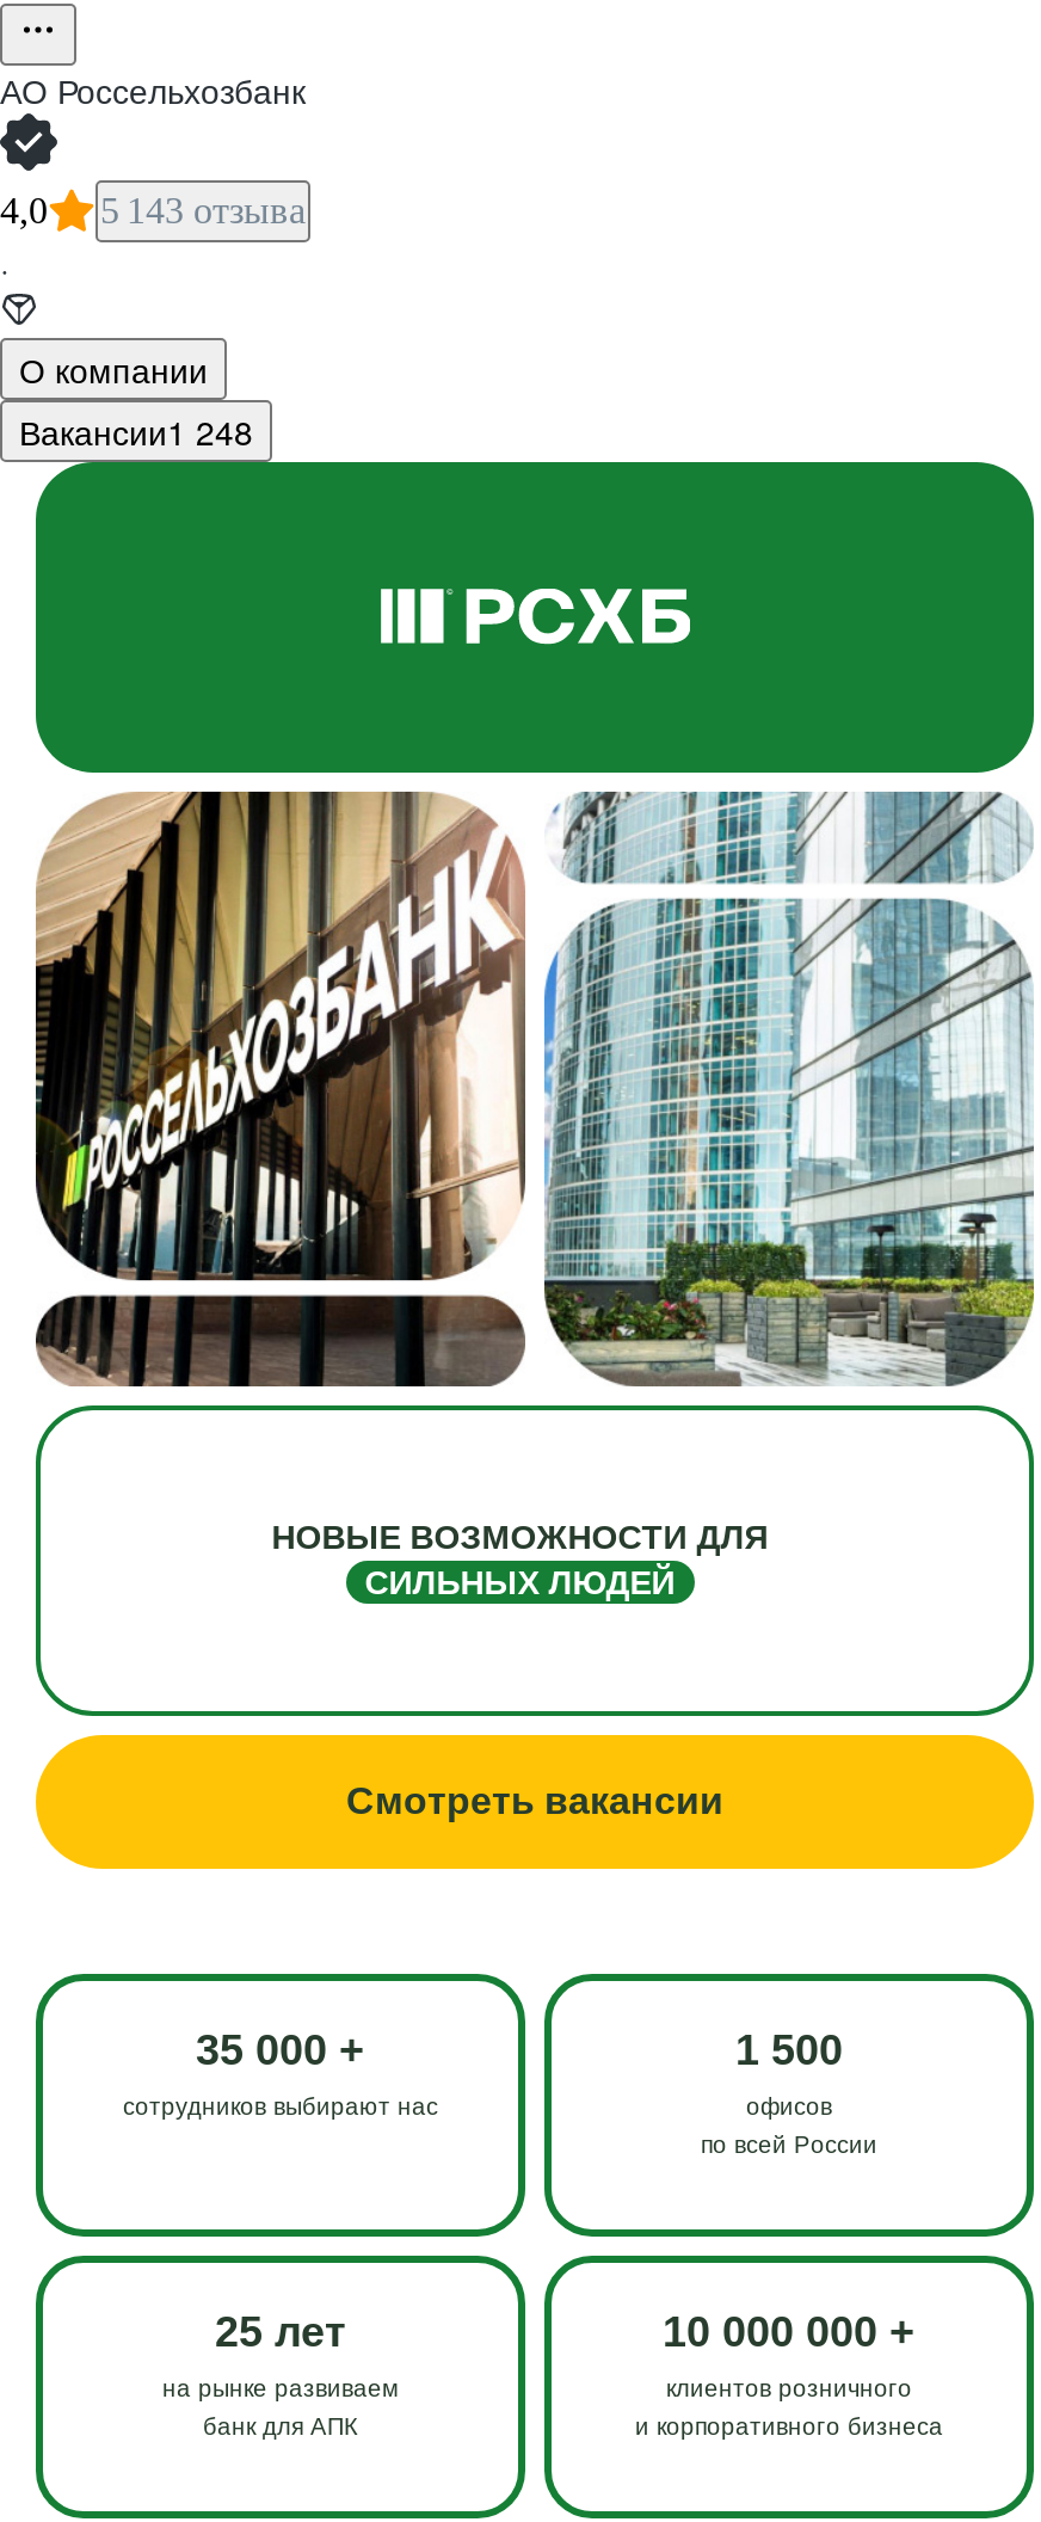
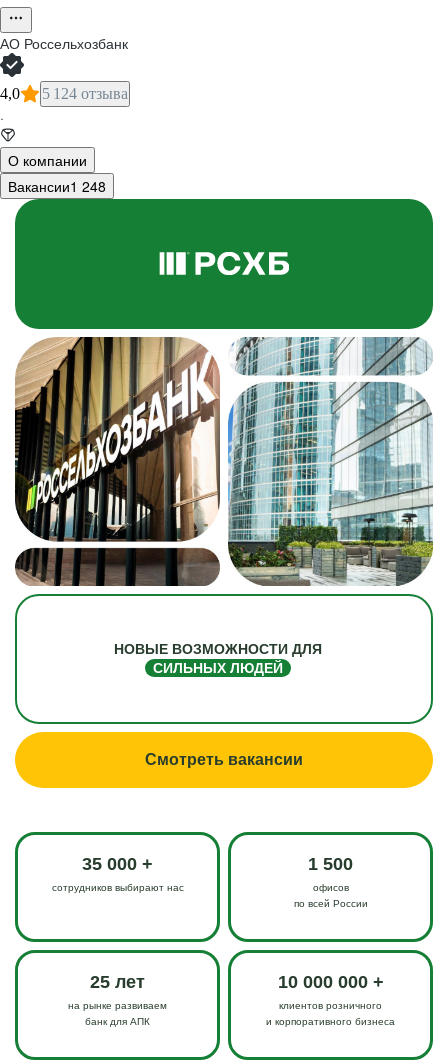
- 4,0 5 143 отзыва
+ 4,0 5 124 отзыва
